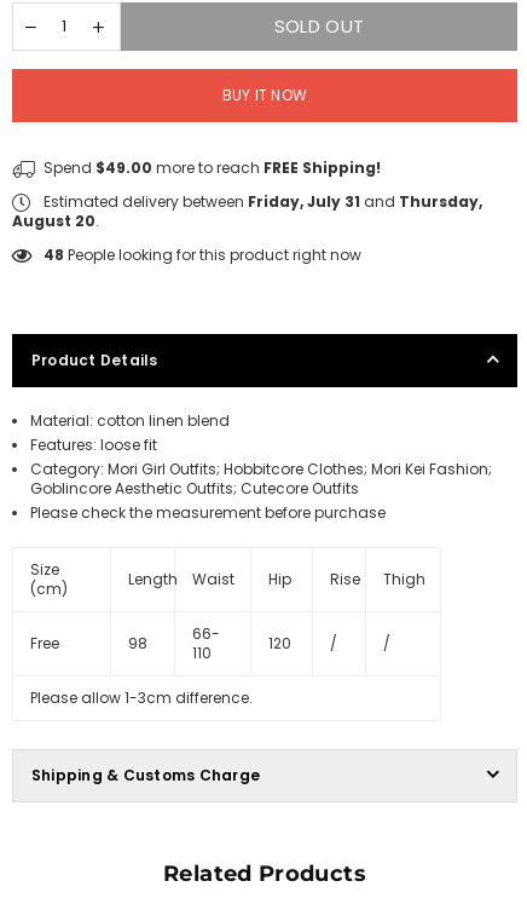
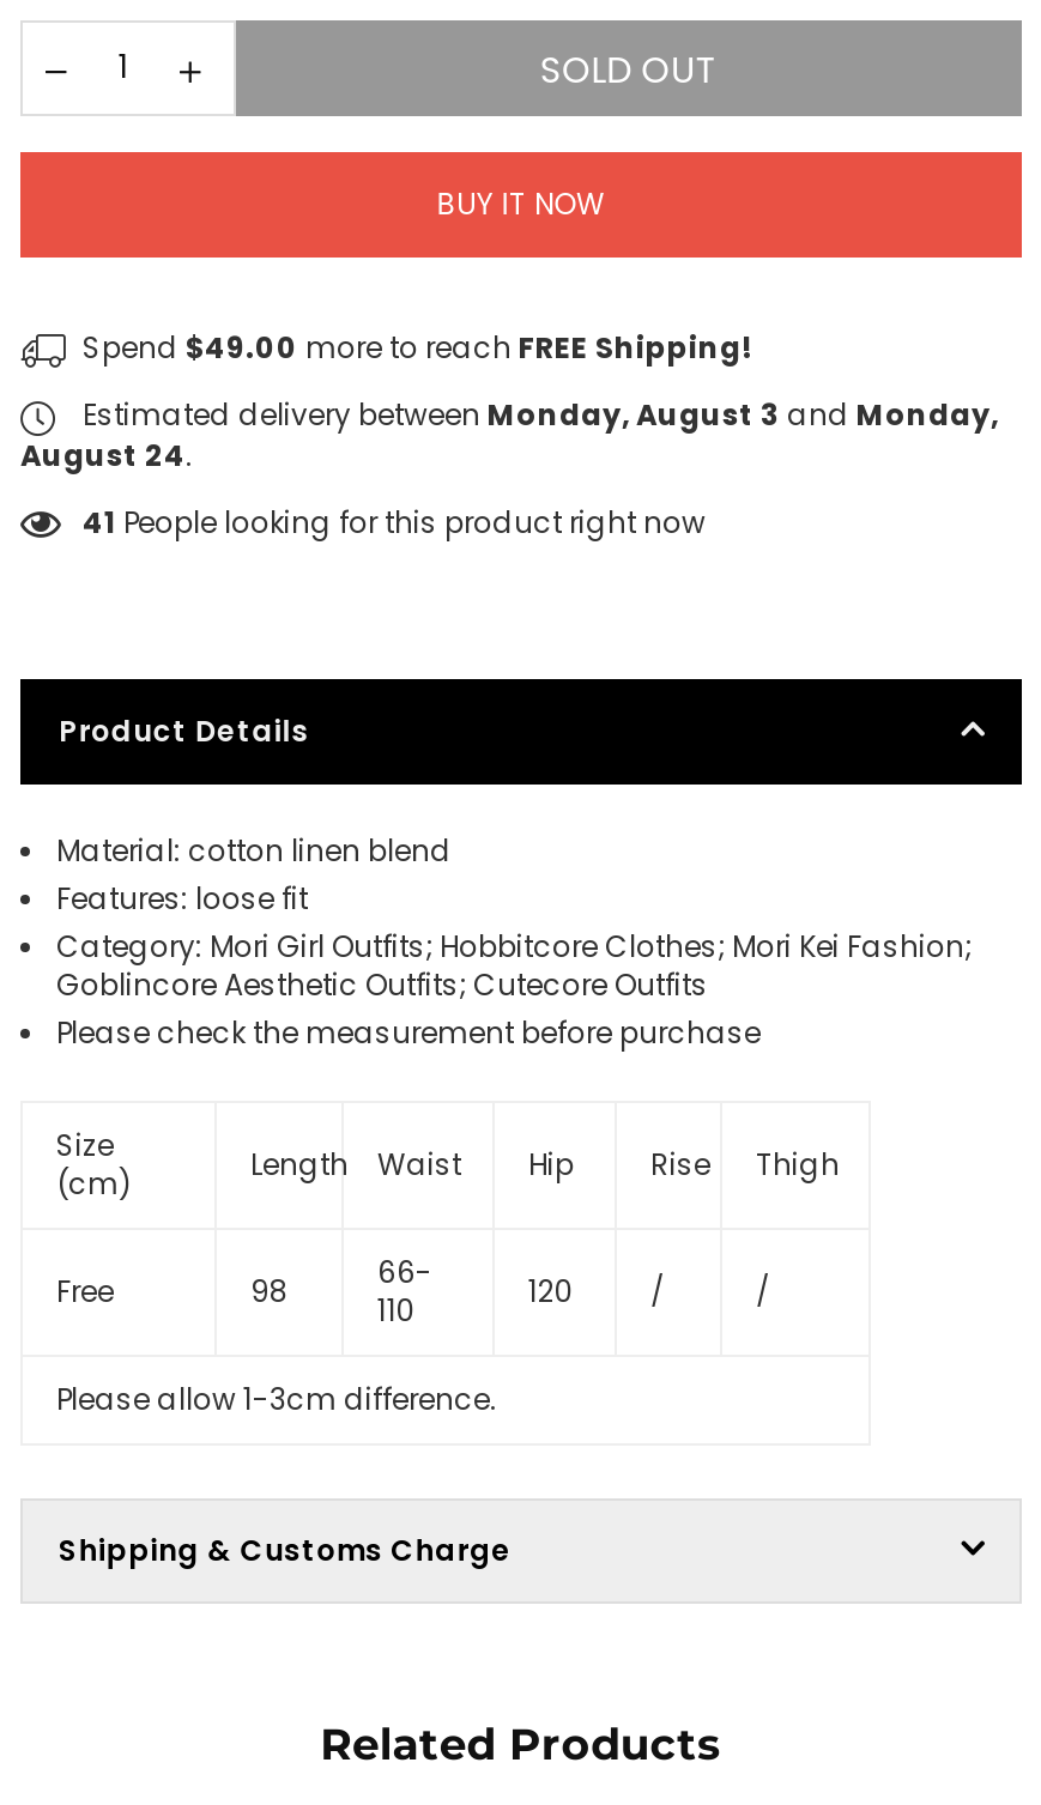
- Estimated delivery between Friday, July 31 and Thursday,
+ Estimated delivery between Monday, August 3 and Monday,

- August 20.
+ August 24.

- 48 People looking for this product right now
+ 41 People looking for this product right now
